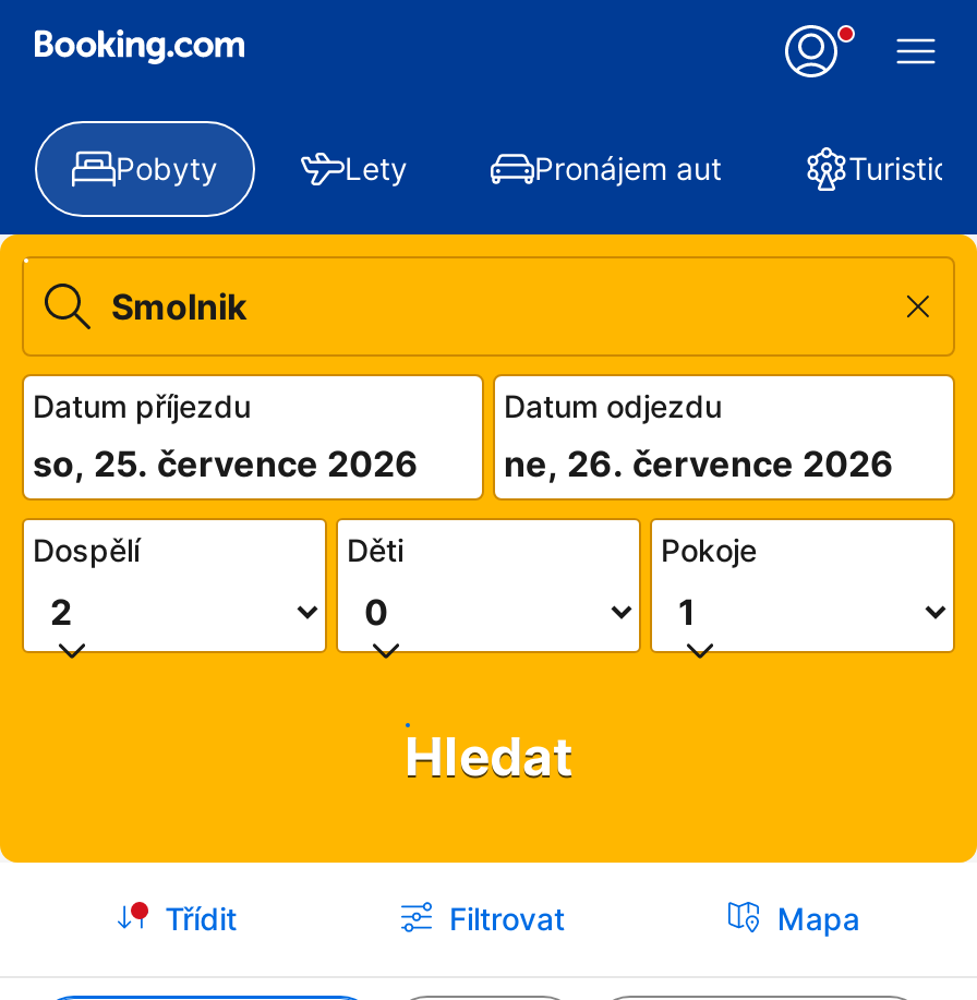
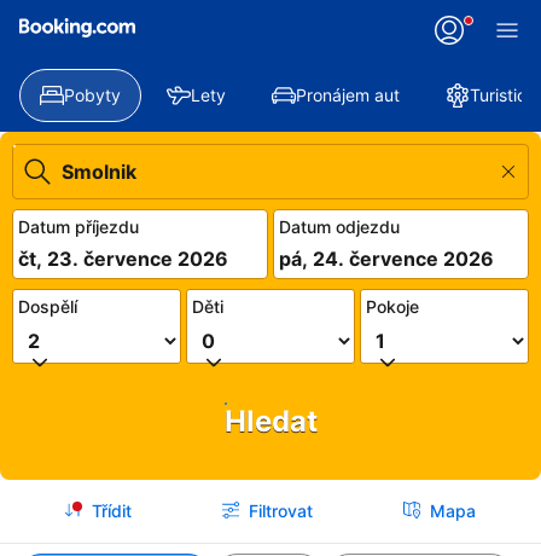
- so, 25. července 2026
+ čt, 23. července 2026

- ne, 26. července 2026
+ pá, 24. července 2026
